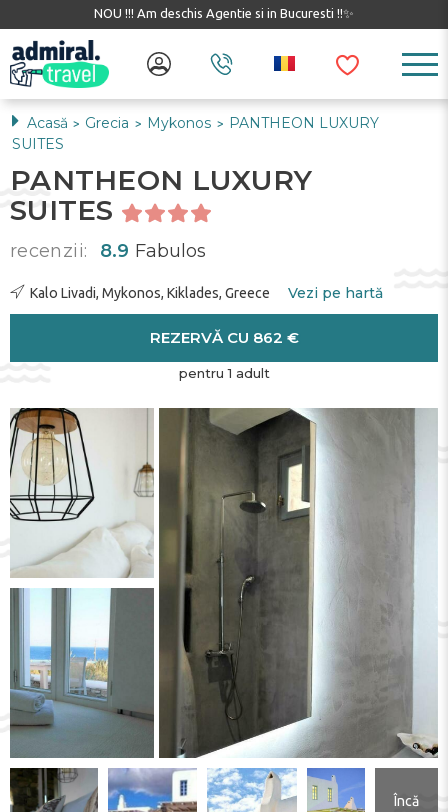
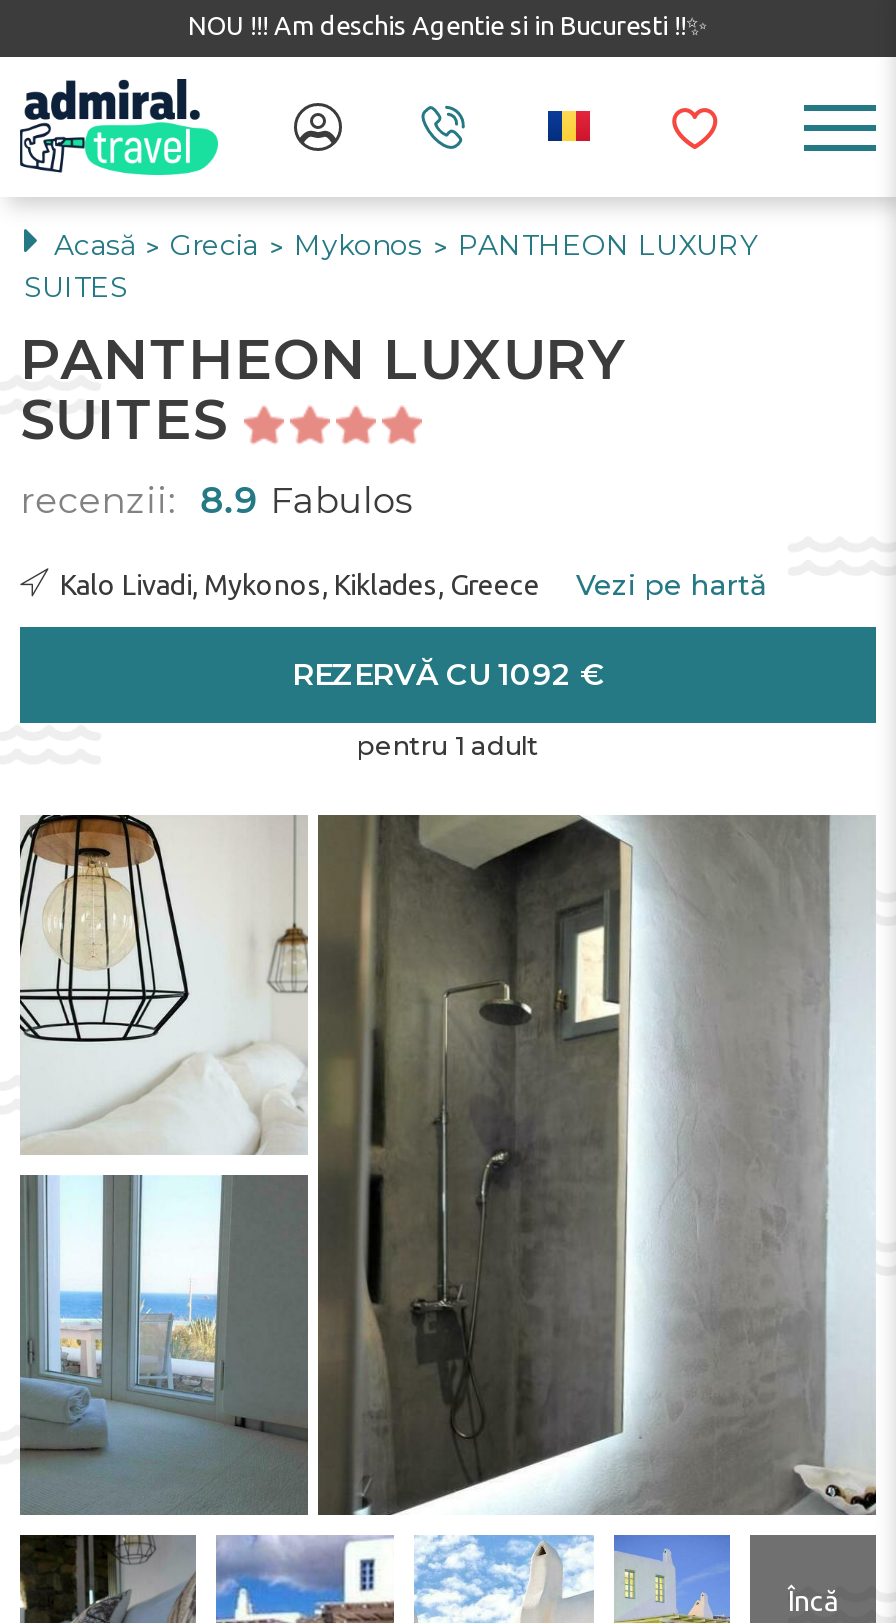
- REZERVĂ CU 862 €
+ REZERVĂ CU 1092 €
